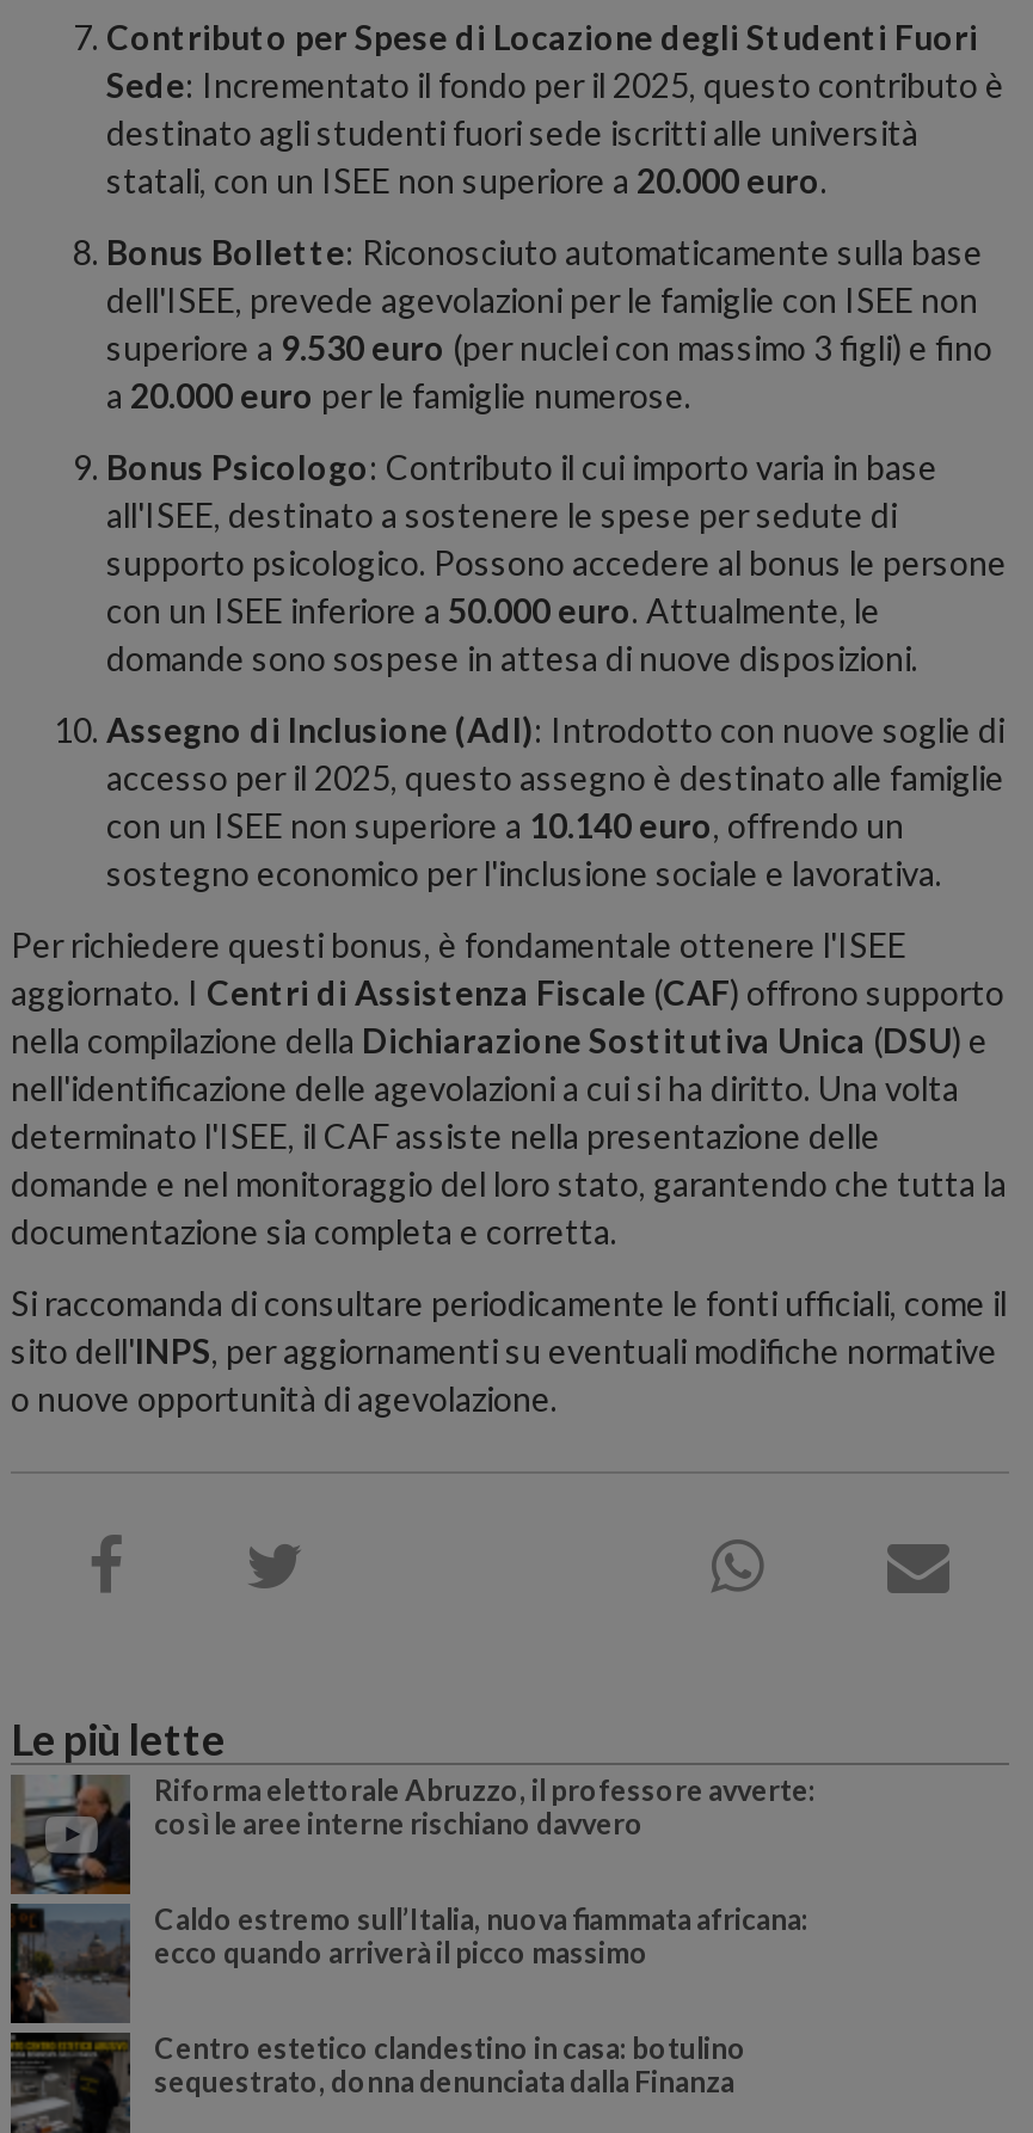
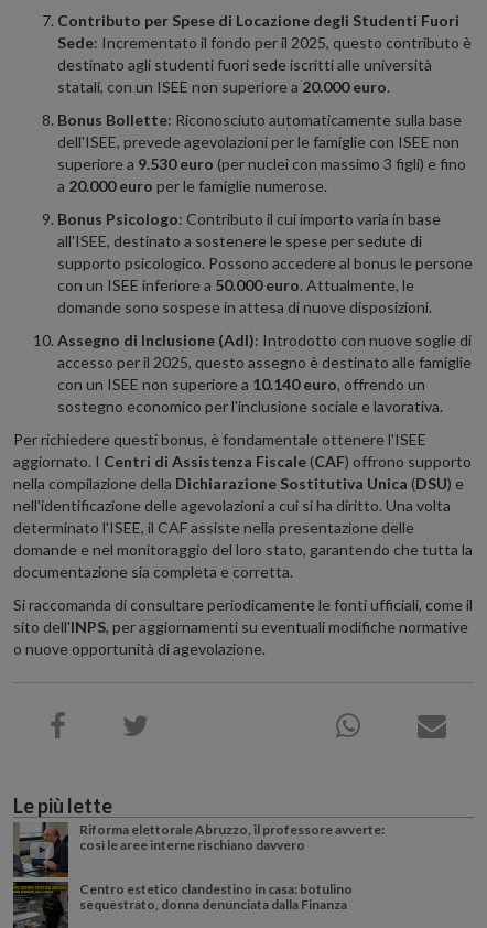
- [image]
- Caldo estremo sull’Italia, nuova fiammata africana:
- ecco quando arriverà il picco massimo
